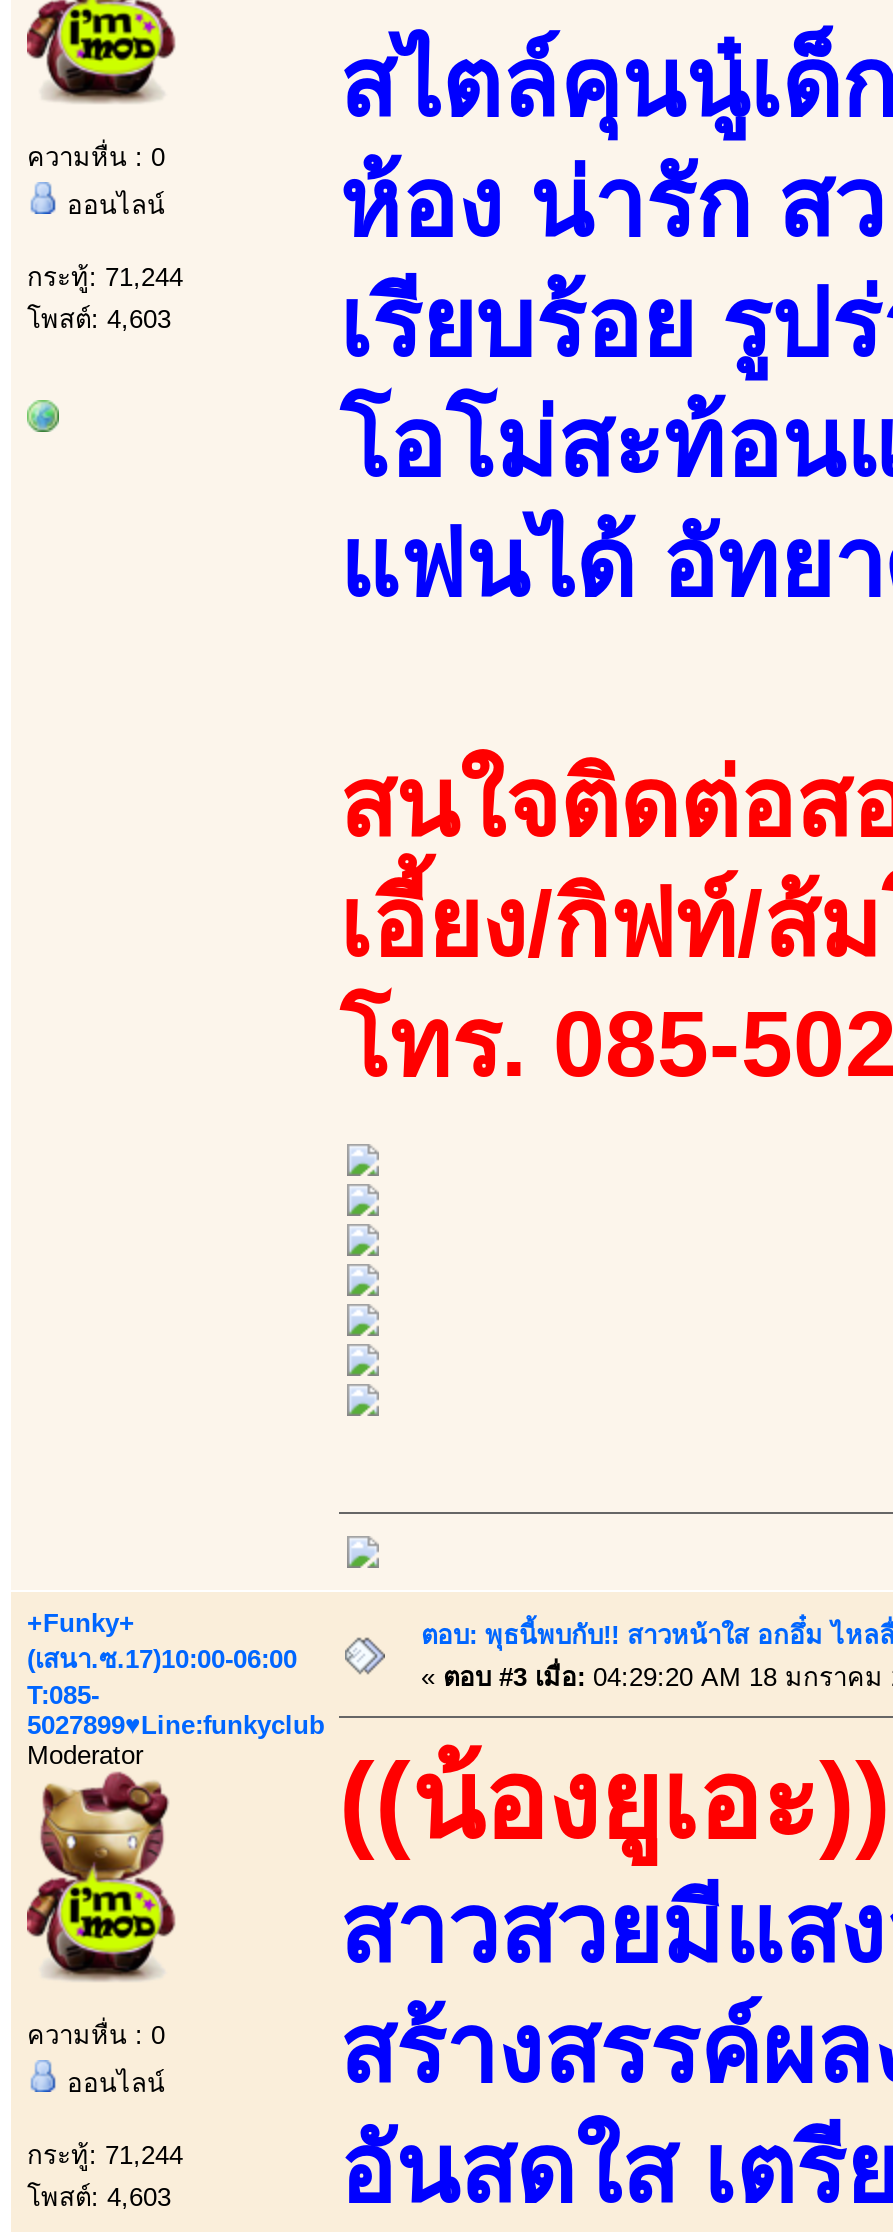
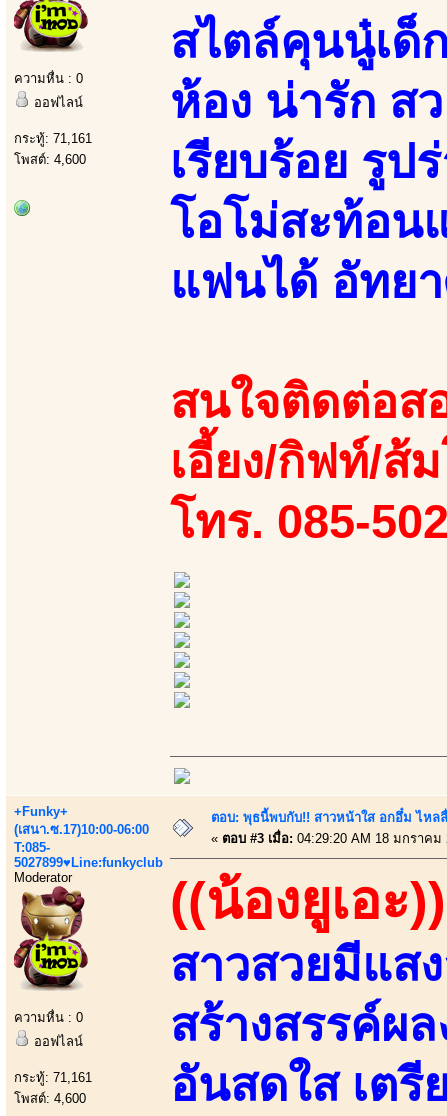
- ออนไลน์
+ ออฟไลน์

- กระทู้: 71,244
+ กระทู้: 71,161

- โพสต์: 4,603
+ โพสต์: 4,600

- ออนไลน์
+ ออฟไลน์

- กระทู้: 71,244
+ กระทู้: 71,161

- โพสต์: 4,603
+ โพสต์: 4,600
